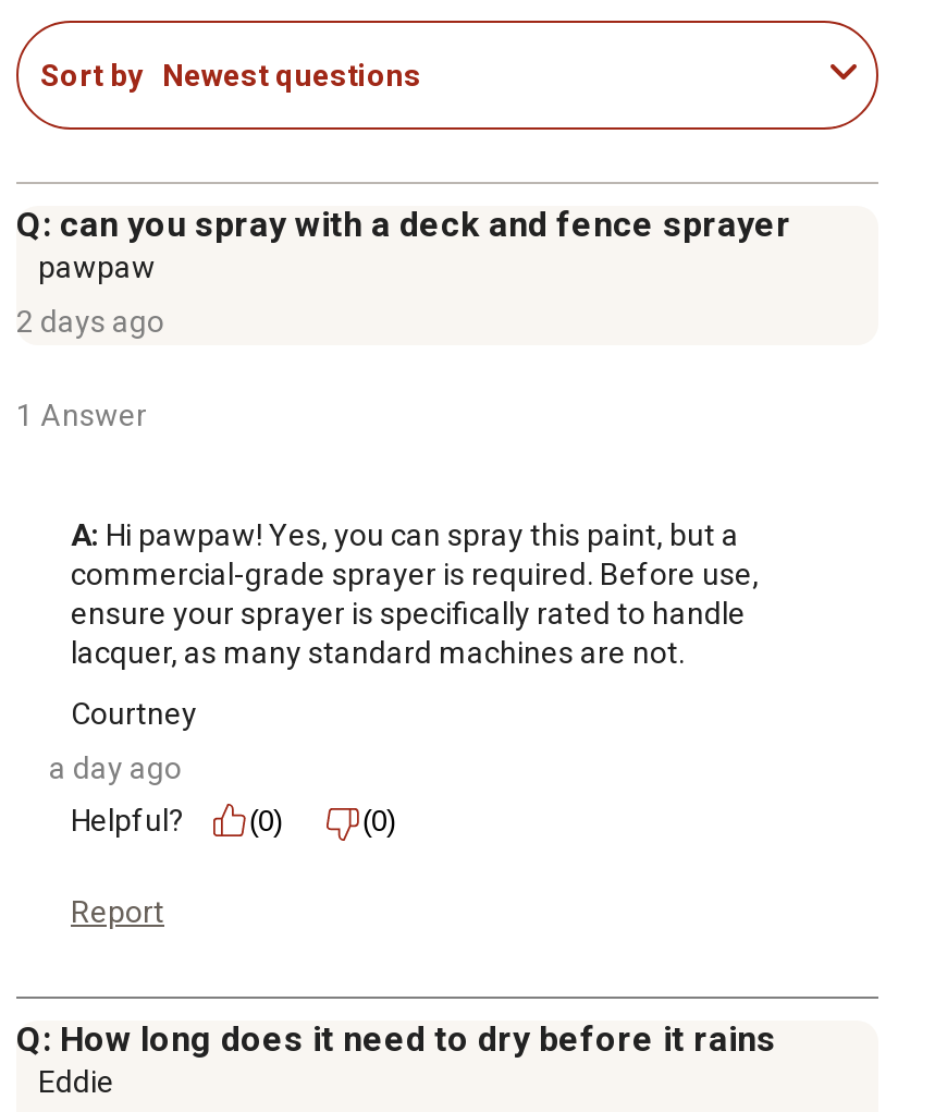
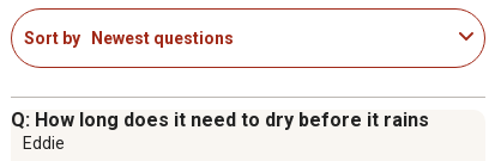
- Q: can you spray with a deck and fence sprayer
- pawpaw
- 2 days ago
- 1 Answer
- A: Hi pawpaw! Yes, you can spray this paint, but a
- commercial-grade sprayer is required. Before use,
- ensure your sprayer is specifically rated to handle
- lacquer, as many standard machines are not.
- Courtney
- a day ago
- Helpful?
- (0)
- (0)
- Report
